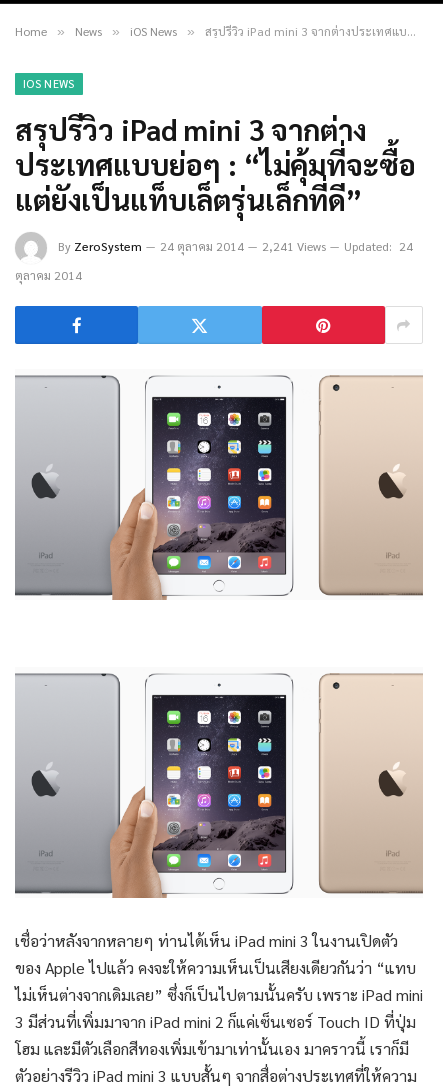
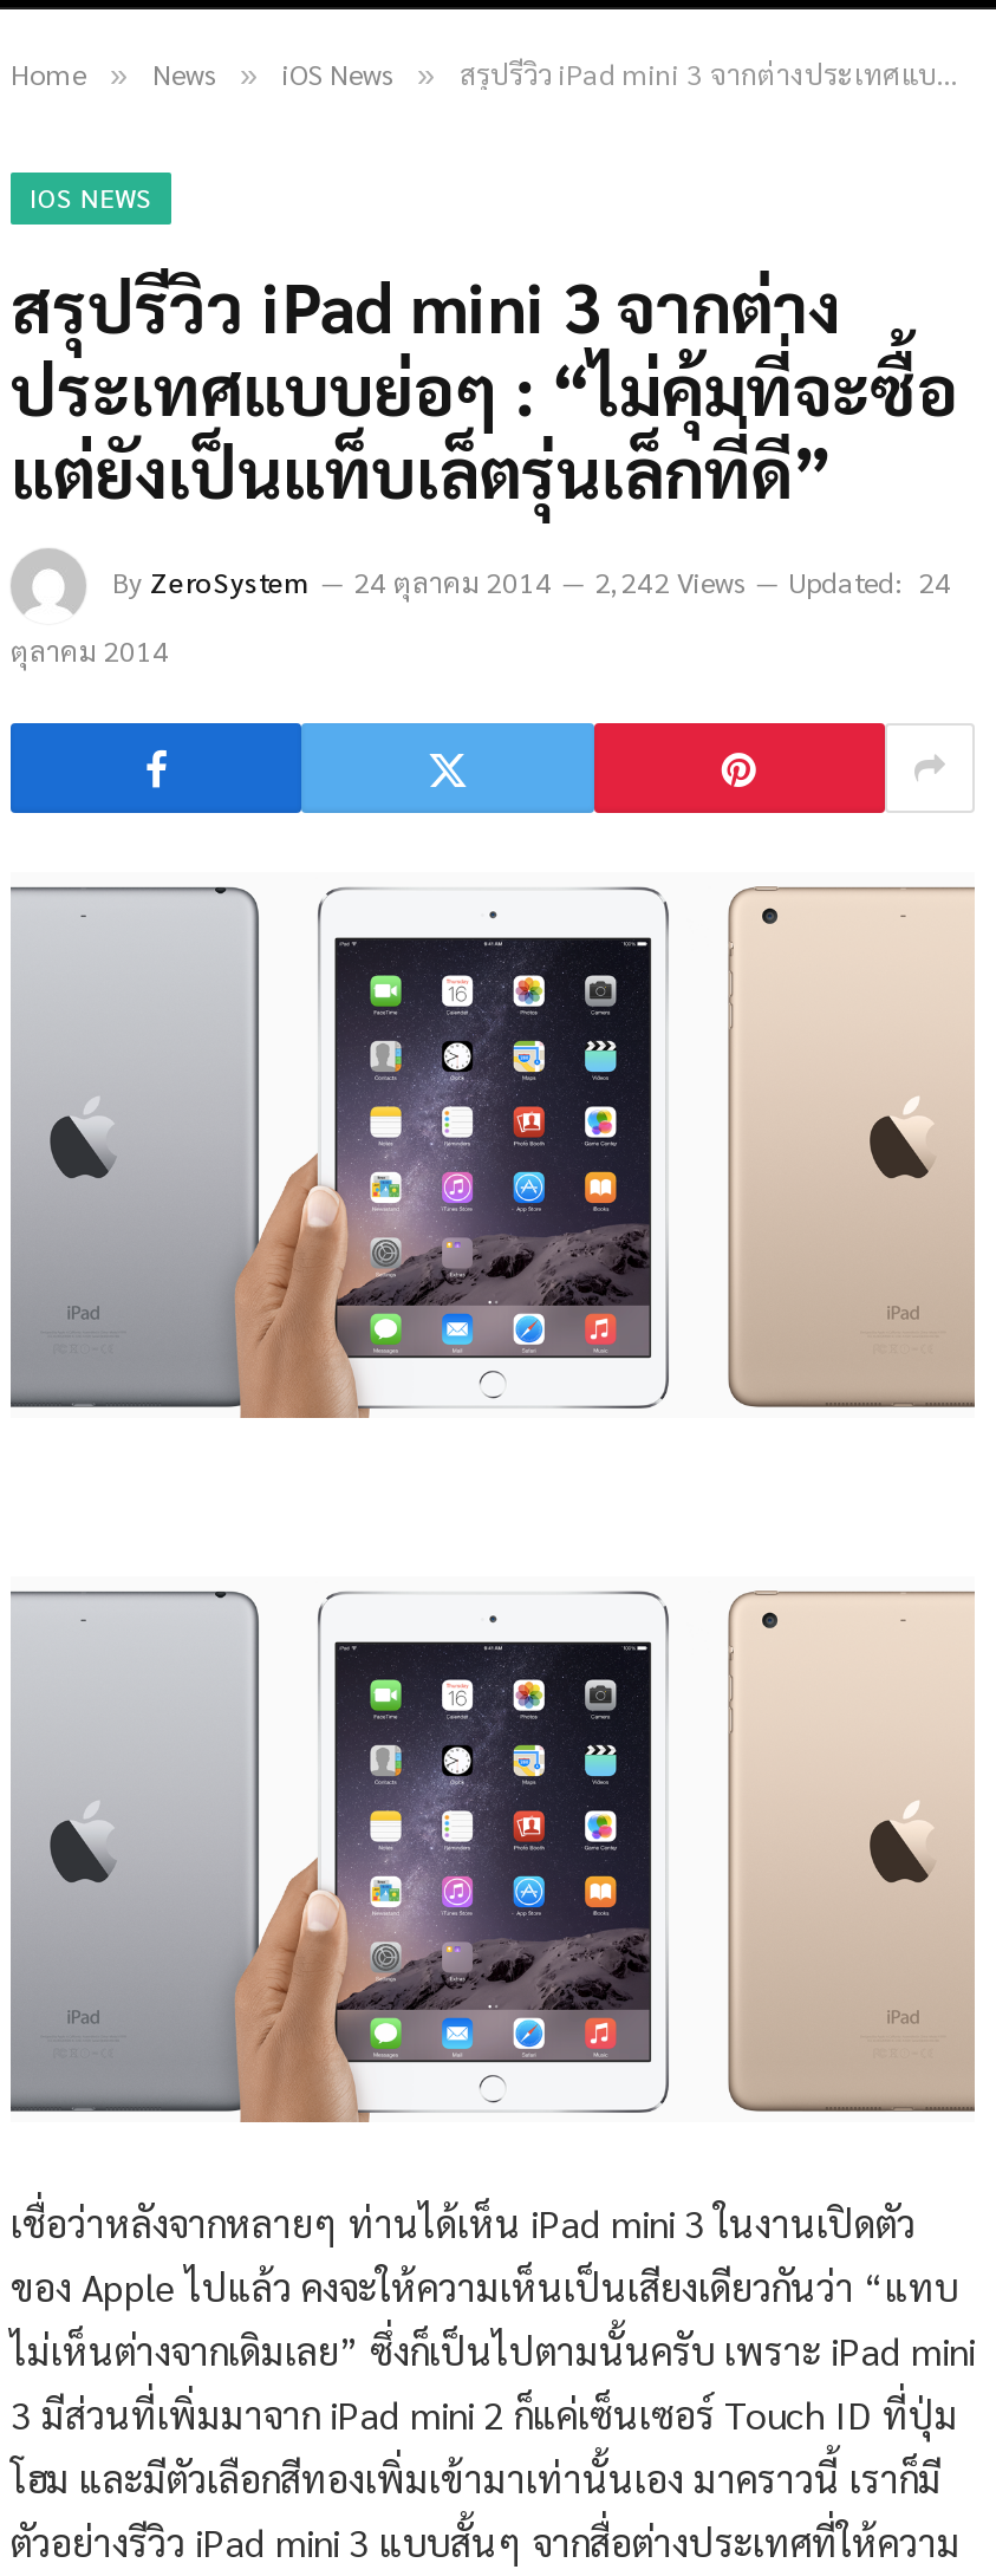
- By ZeroSystem 24 ตุลาคม 2014 2,241 Views Updated: 24
+ By ZeroSystem 24 ตุลาคม 2014 2,242 Views Updated: 24
